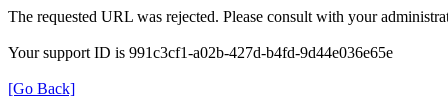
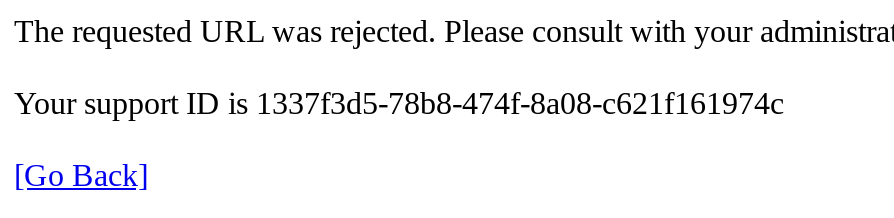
- Your support ID is 991c3cf1-a02b-427d-b4fd-9d44e036e65e
+ Your support ID is 1337f3d5-78b8-474f-8a08-c621f161974c
